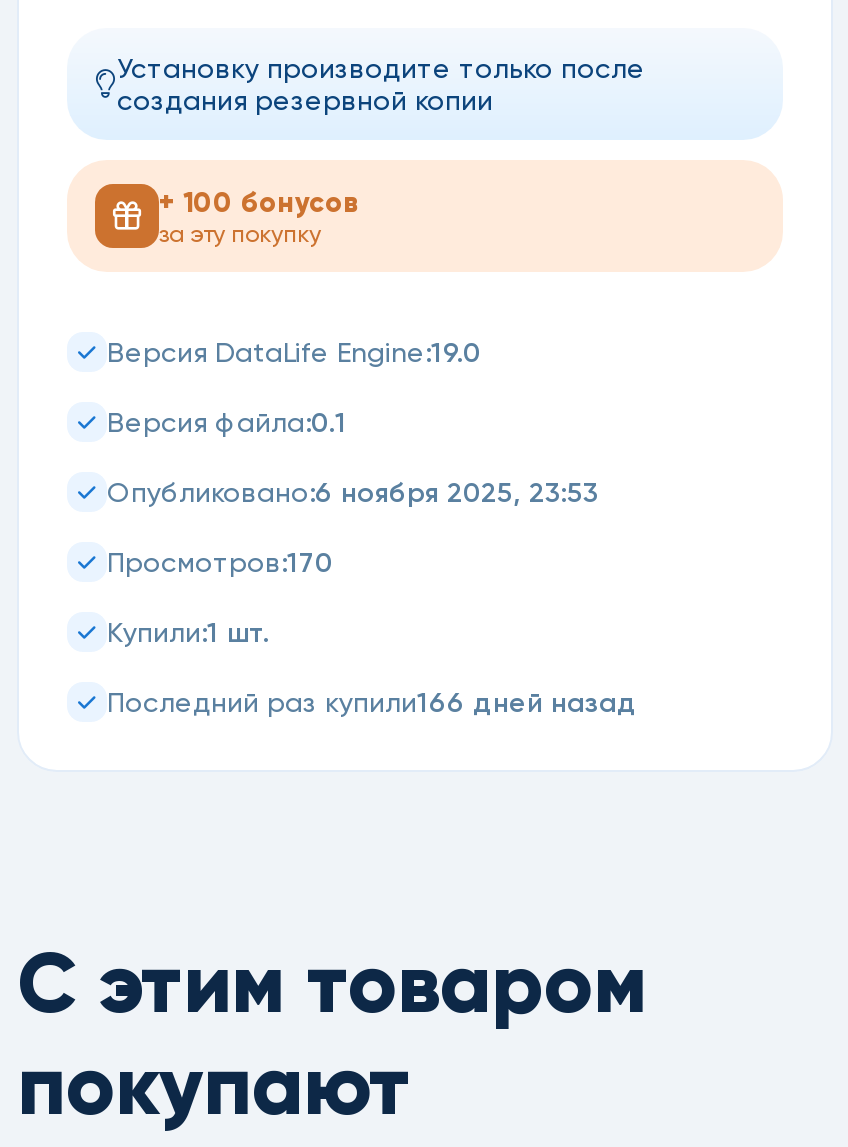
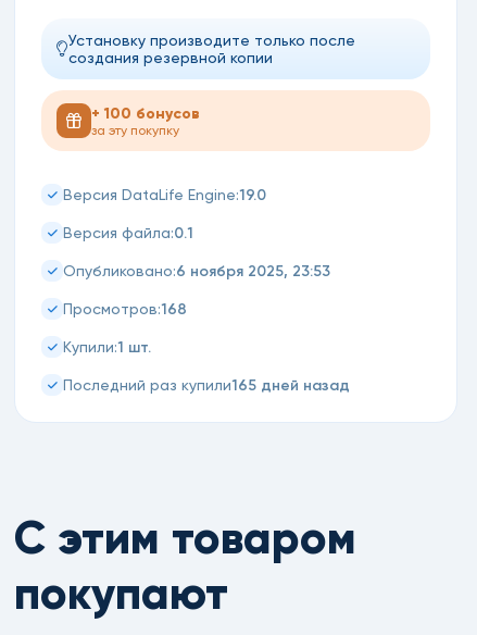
- Просмотров:170
+ Просмотров:168

- Последний раз купили166 дней назад
+ Последний раз купили165 дней назад
